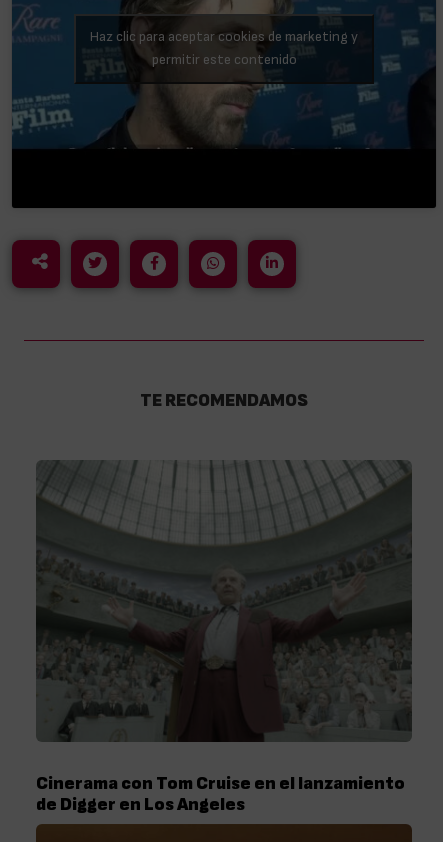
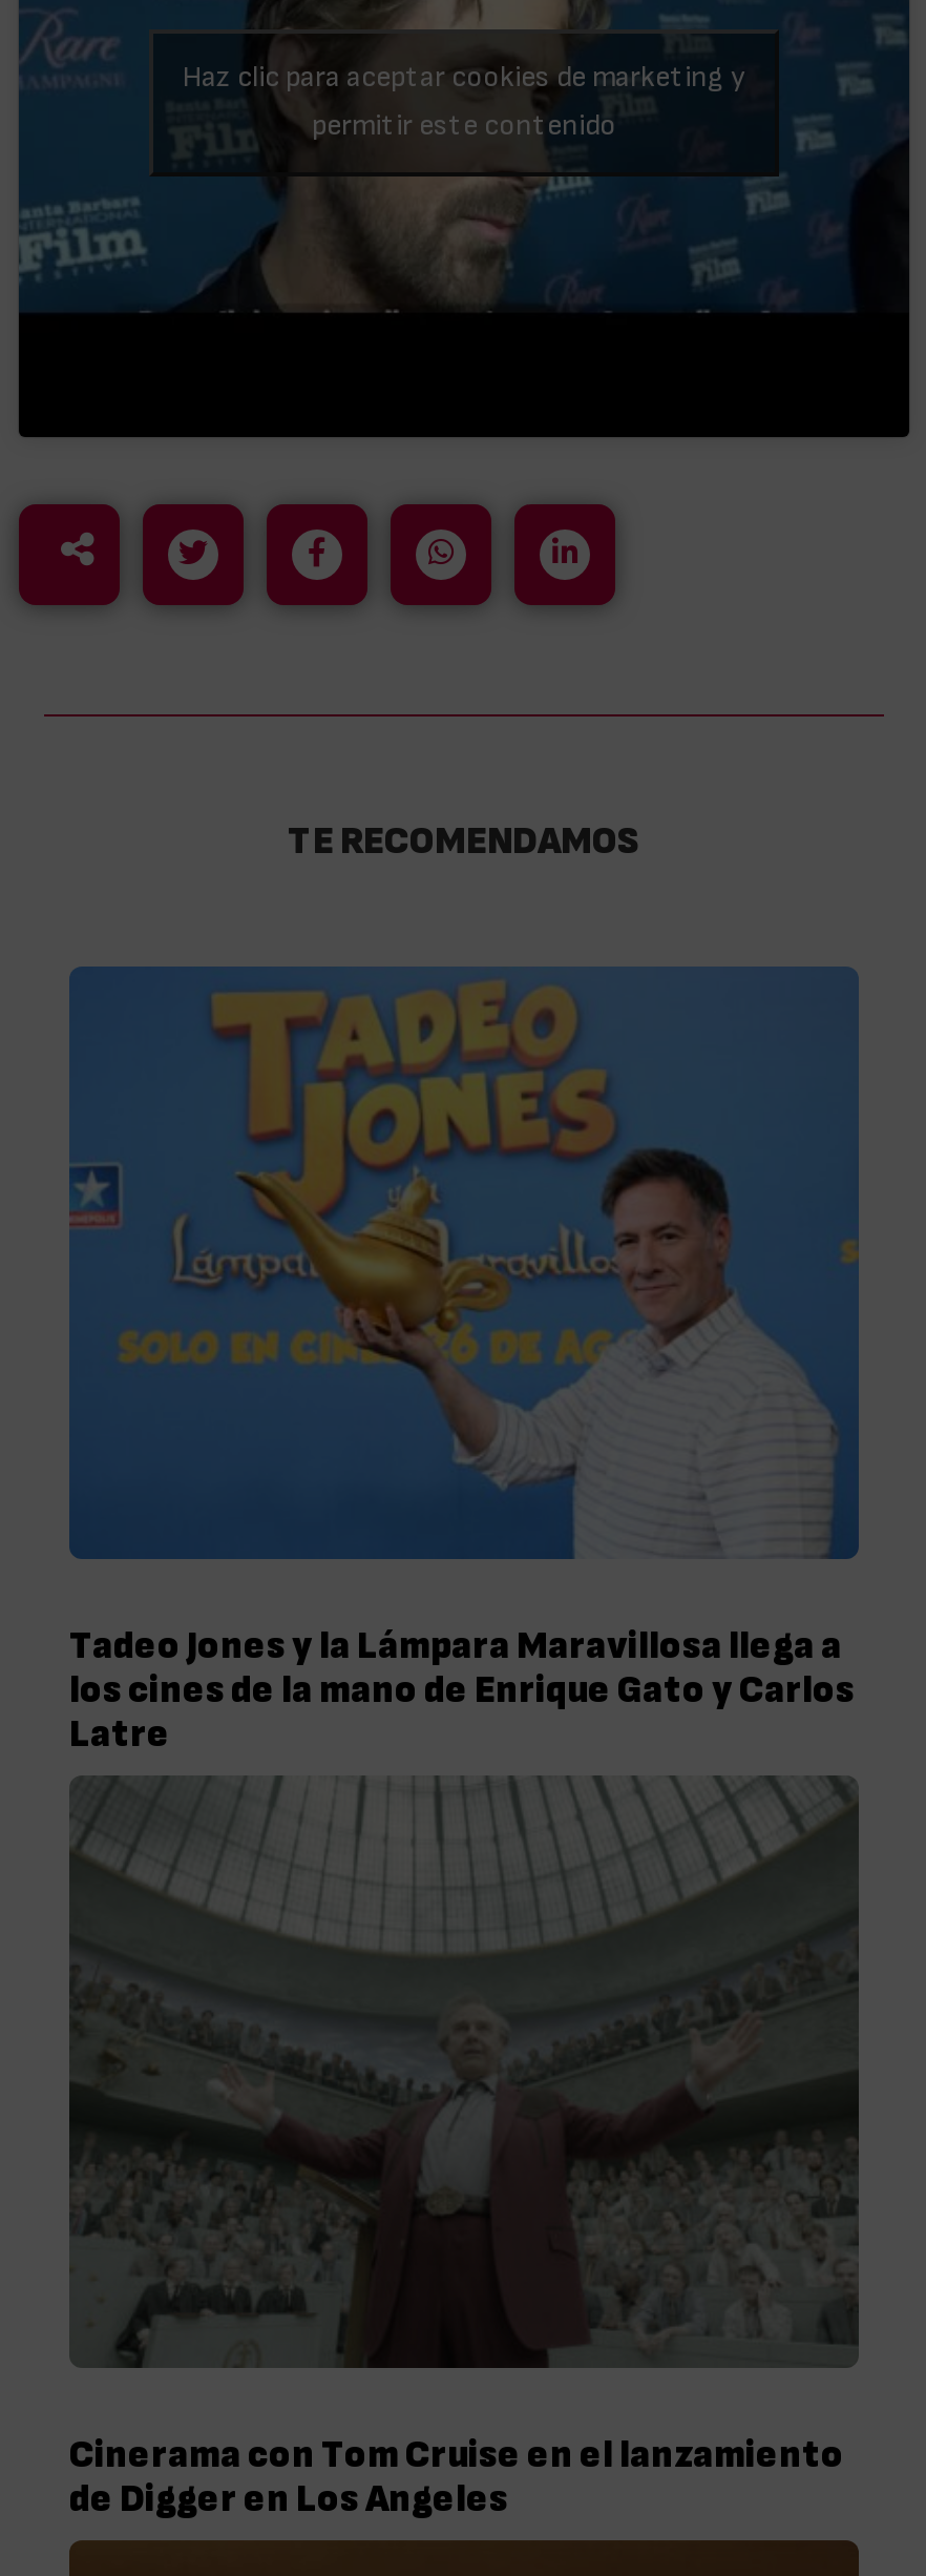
+ [image]
+ Tadeo Jones y la Lámpara Maravillosa llega a
+ los cines de la mano de Enrique Gato y Carlos
+ Latre
